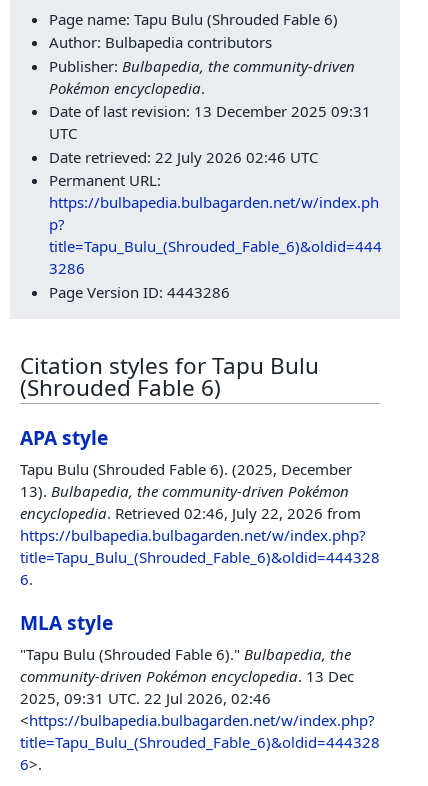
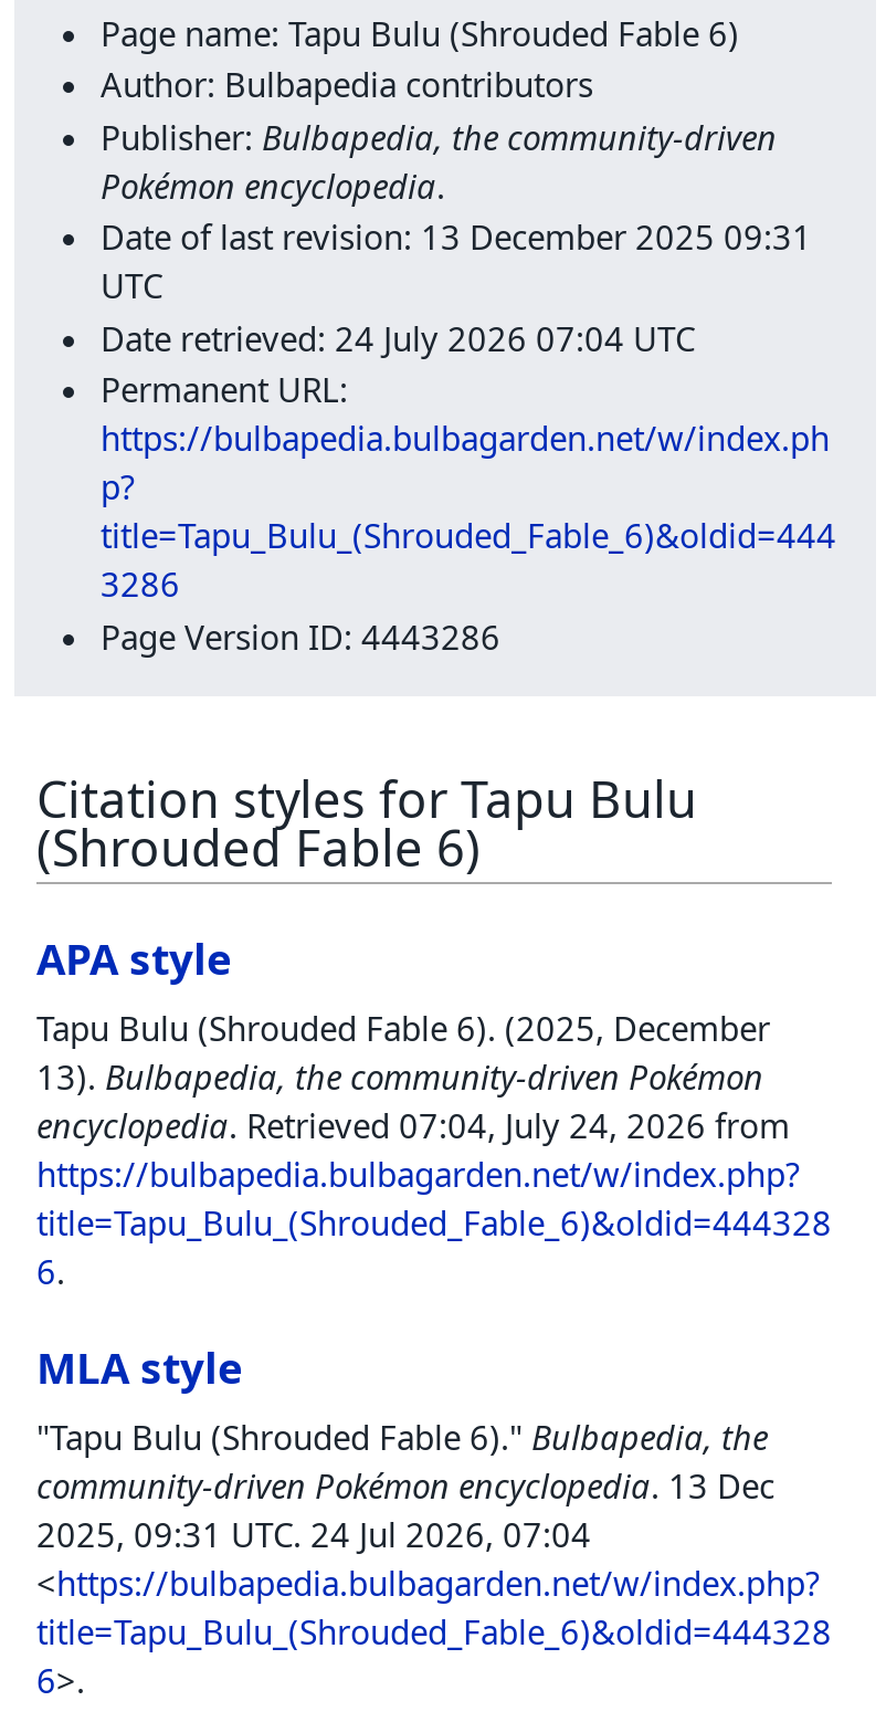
- Date retrieved: 22 July 2026 02:46 UTC
+ Date retrieved: 24 July 2026 07:04 UTC

- encyclopedia. Retrieved 02:46, July 22, 2026 from
+ encyclopedia. Retrieved 07:04, July 24, 2026 from

- 2025, 09:31 UTC. 22 Jul 2026, 02:46
+ 2025, 09:31 UTC. 24 Jul 2026, 07:04
